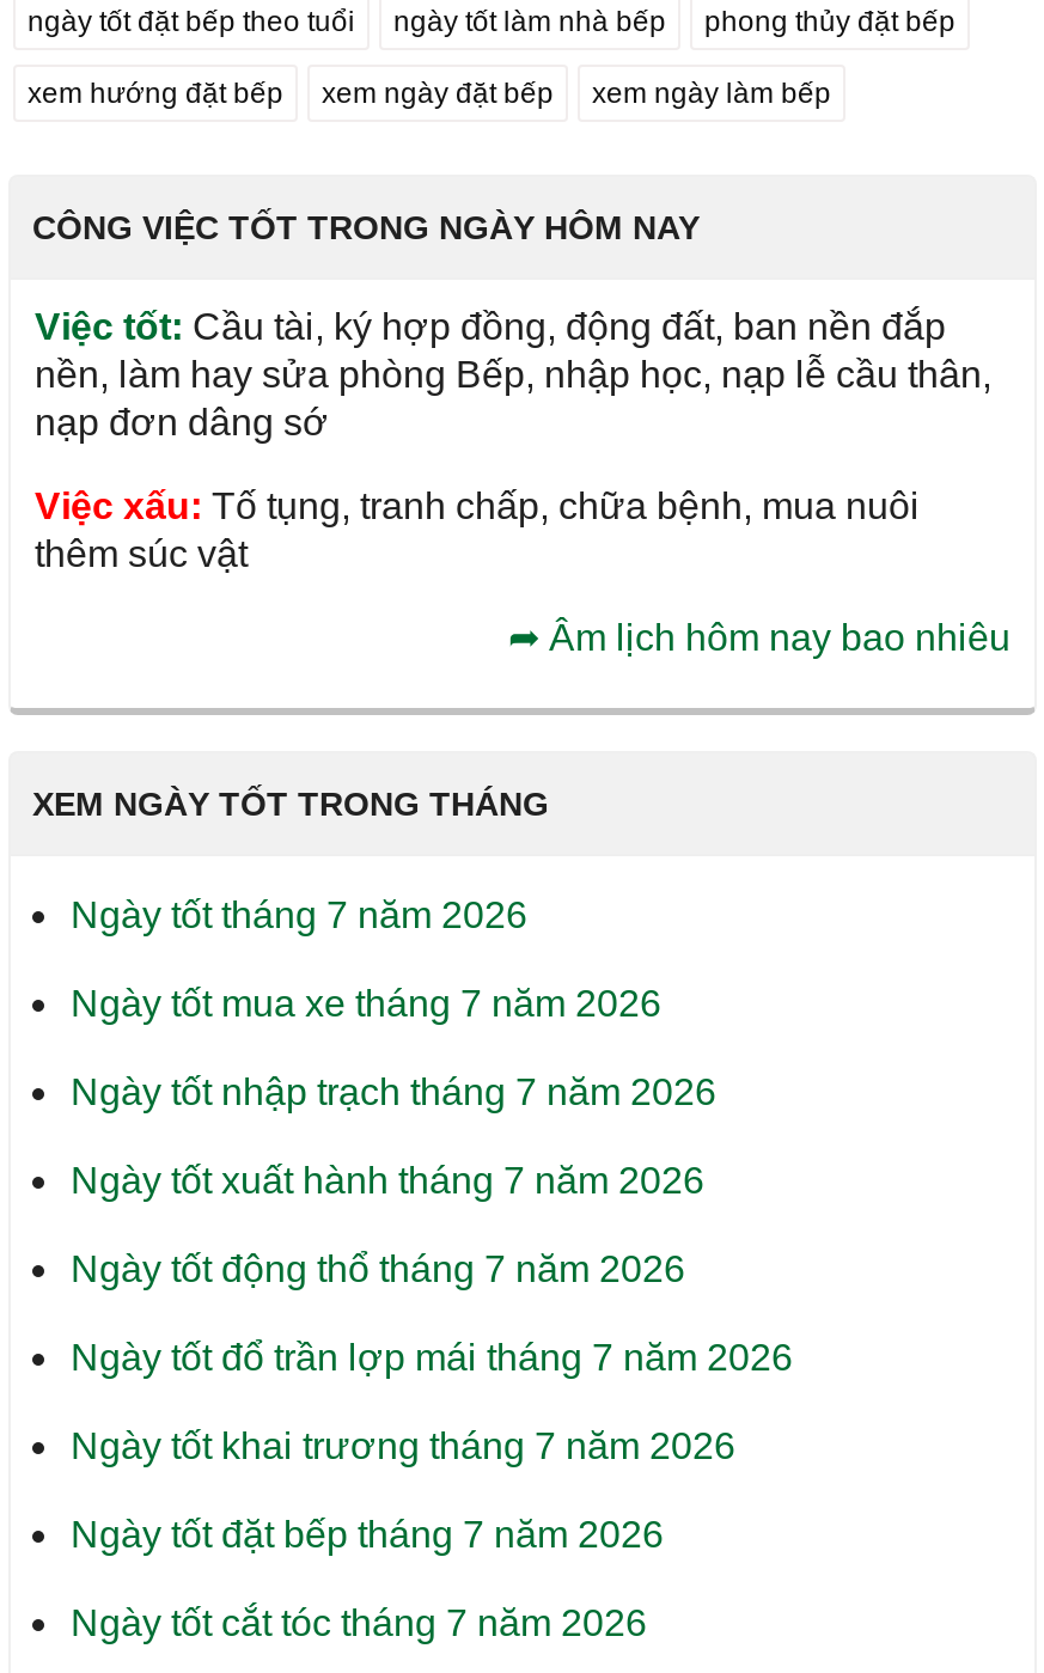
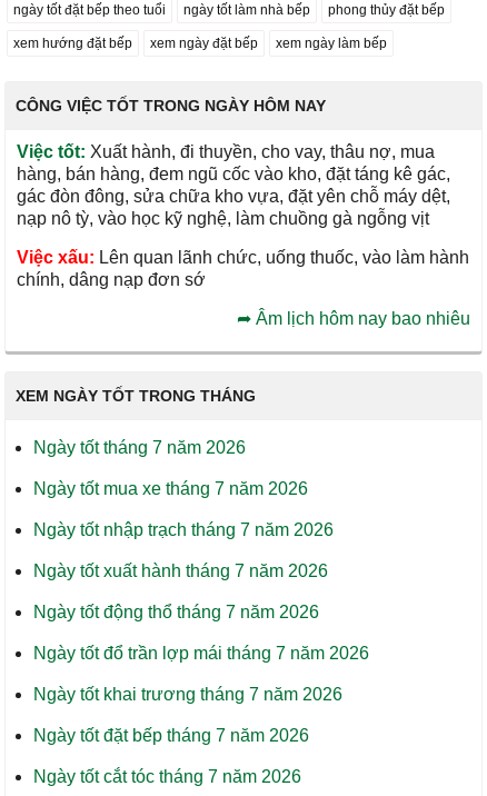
- Việc tốt: Cầu tài, ký hợp đồng, động đất, ban nền đắp
- nền, làm hay sửa phòng Bếp, nhập học, nạp lễ cầu thân,
- nạp đơn dâng sớ
+ Việc tốt: Xuất hành, đi thuyền, cho vay, thâu nợ, mua
+ hàng, bán hàng, đem ngũ cốc vào kho, đặt táng kê gác,
+ gác đòn đông, sửa chữa kho vựa, đặt yên chỗ máy dệt,
+ nạp nô tỳ, vào học kỹ nghệ, làm chuồng gà ngỗng vịt

- Việc xấu: Tố tụng, tranh chấp, chữa bệnh, mua nuôi
- thêm súc vật
+ Việc xấu: Lên quan lãnh chức, uống thuốc, vào làm hành
+ chính, dâng nạp đơn sớ
